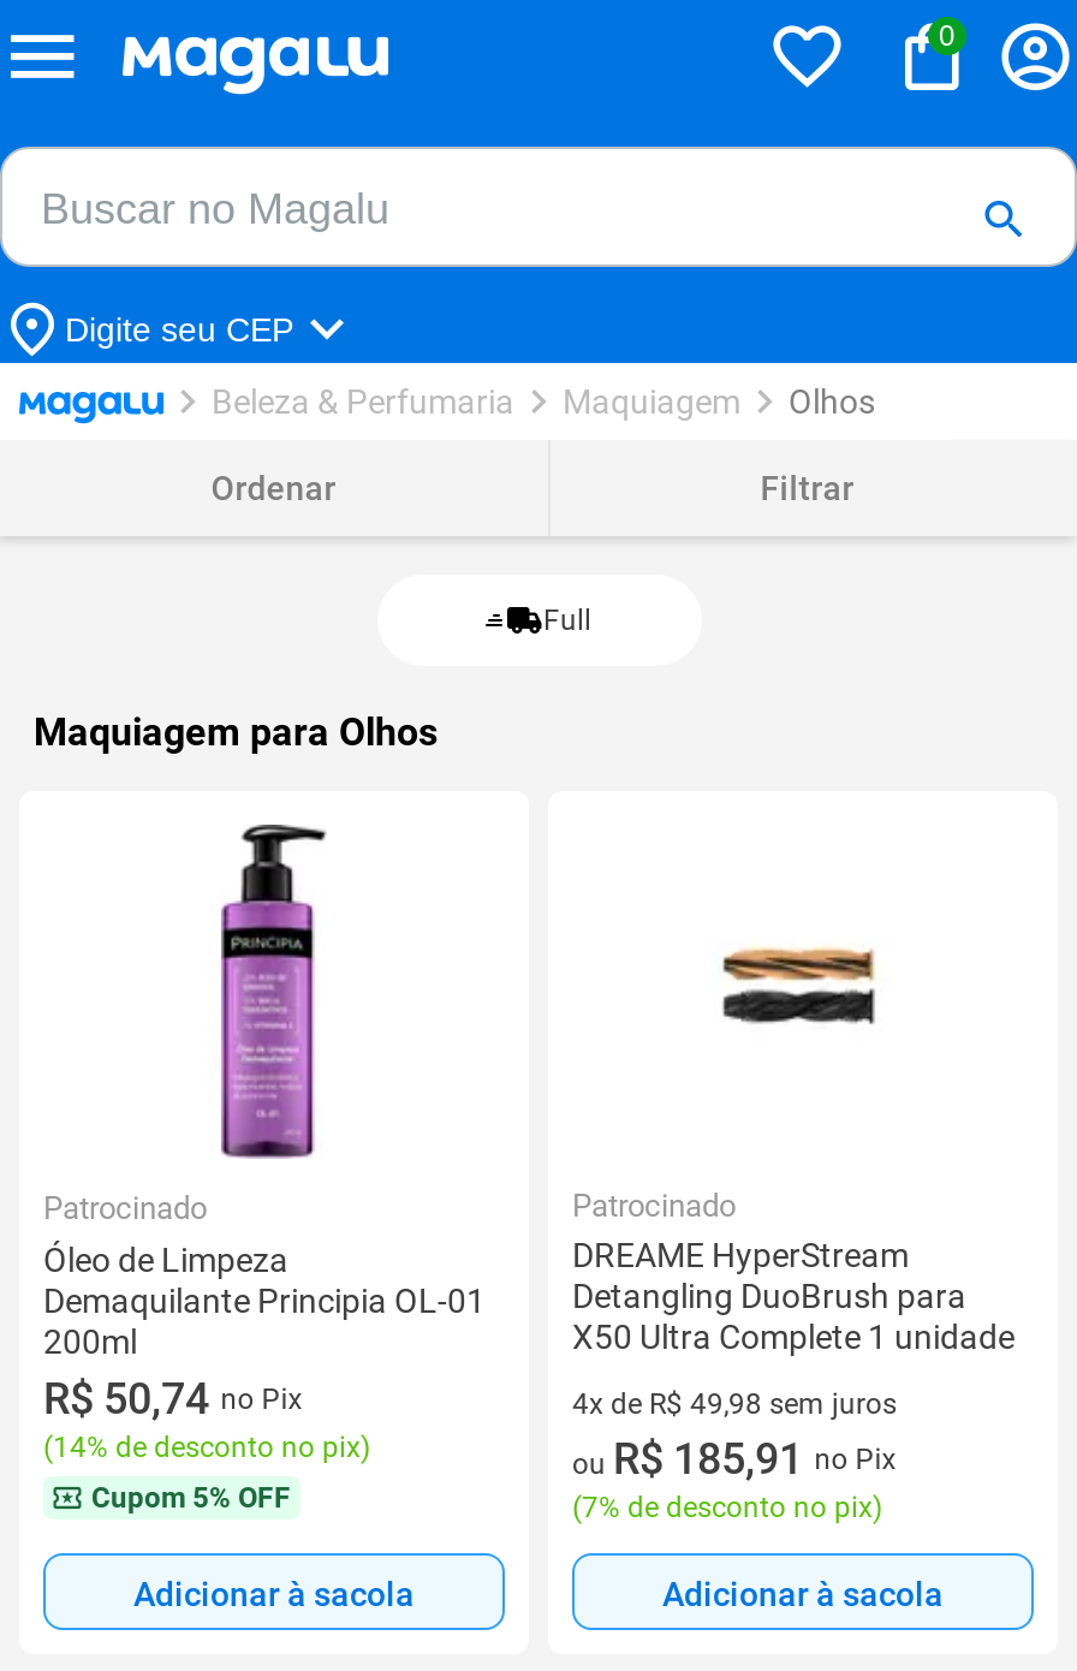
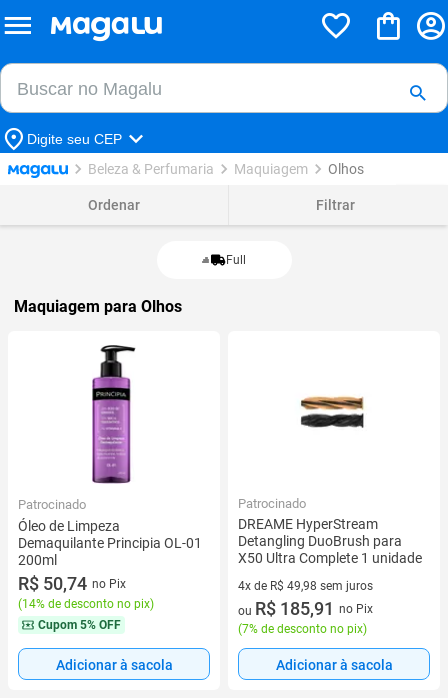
- 0
